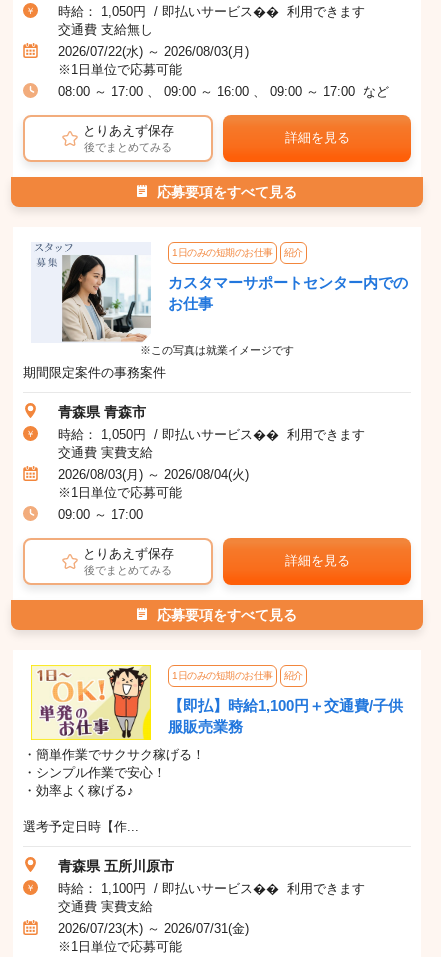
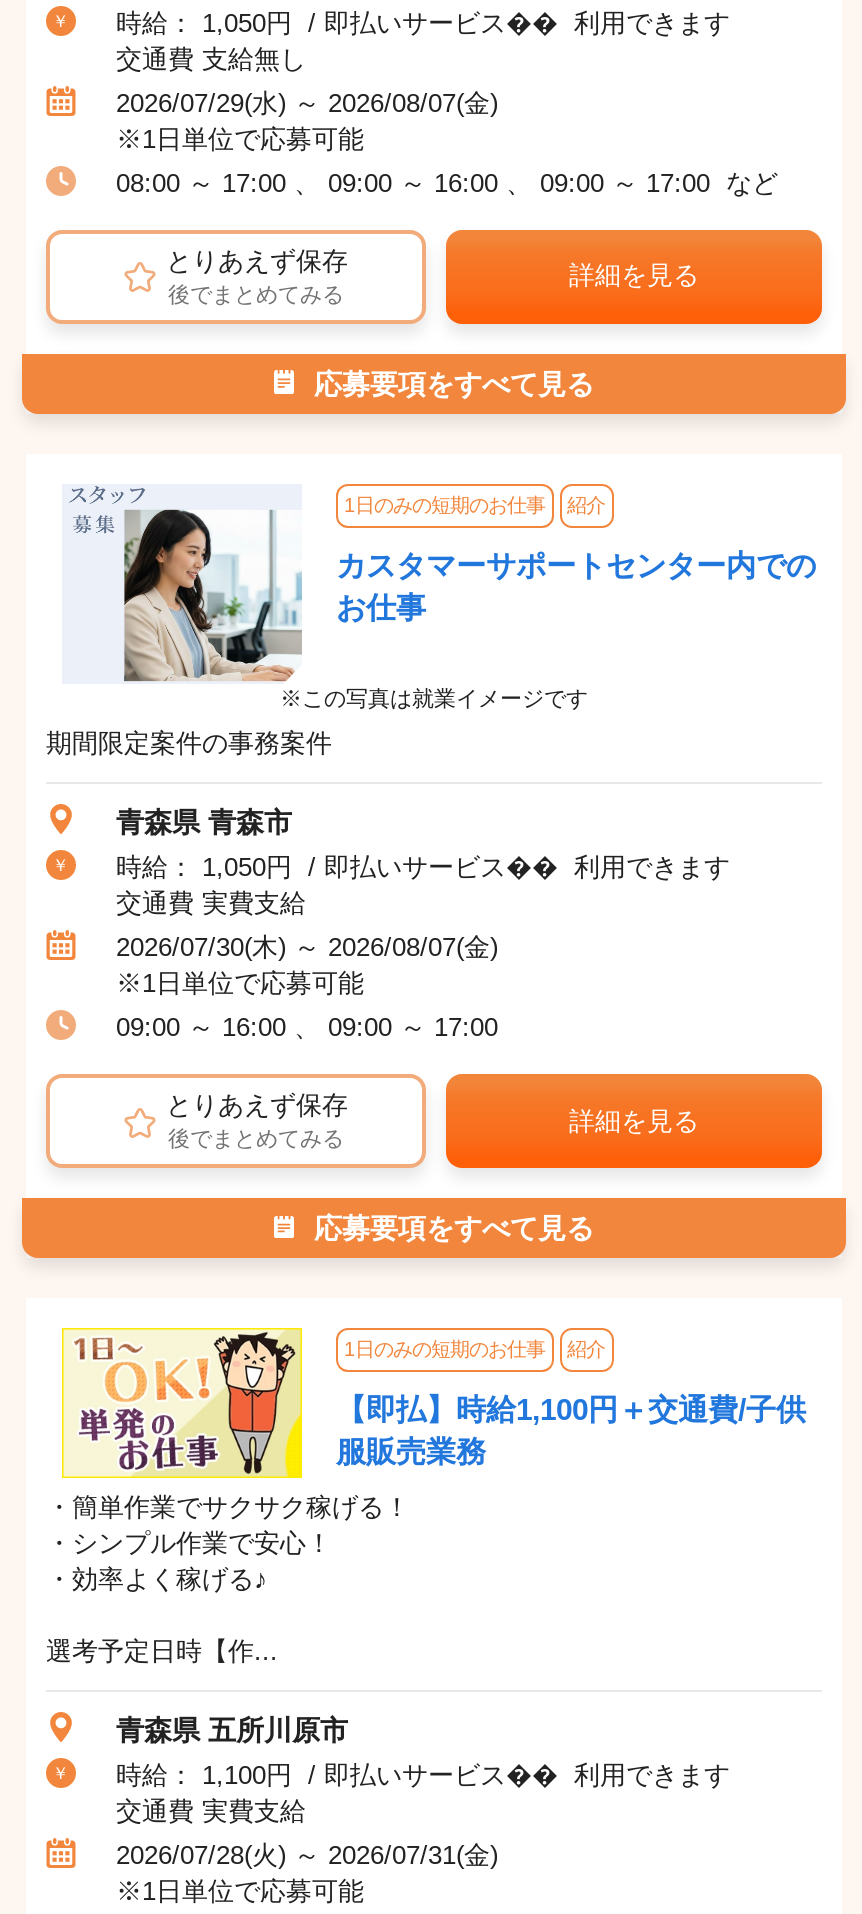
- 2026/07/22(水) ～ 2026/08/03(月)
+ 2026/07/29(水) ～ 2026/08/07(金)

- 2026/08/03(月) ～ 2026/08/04(火)
+ 2026/07/30(木) ～ 2026/08/07(金)

- 09:00 ～ 17:00
+ 09:00 ～ 16:00 、 09:00 ～ 17:00

- 2026/07/23(木) ～ 2026/07/31(金)
+ 2026/07/28(火) ～ 2026/07/31(金)
